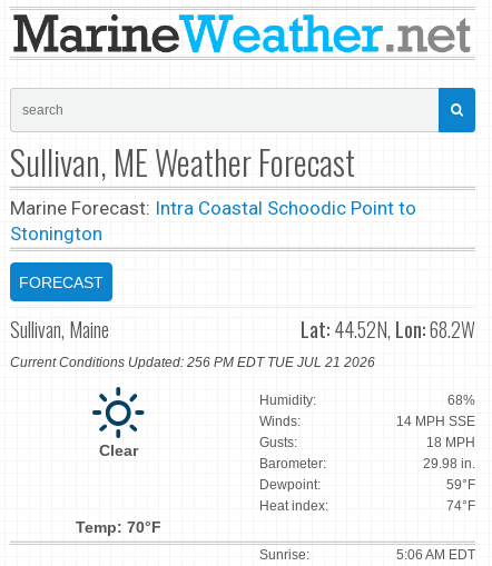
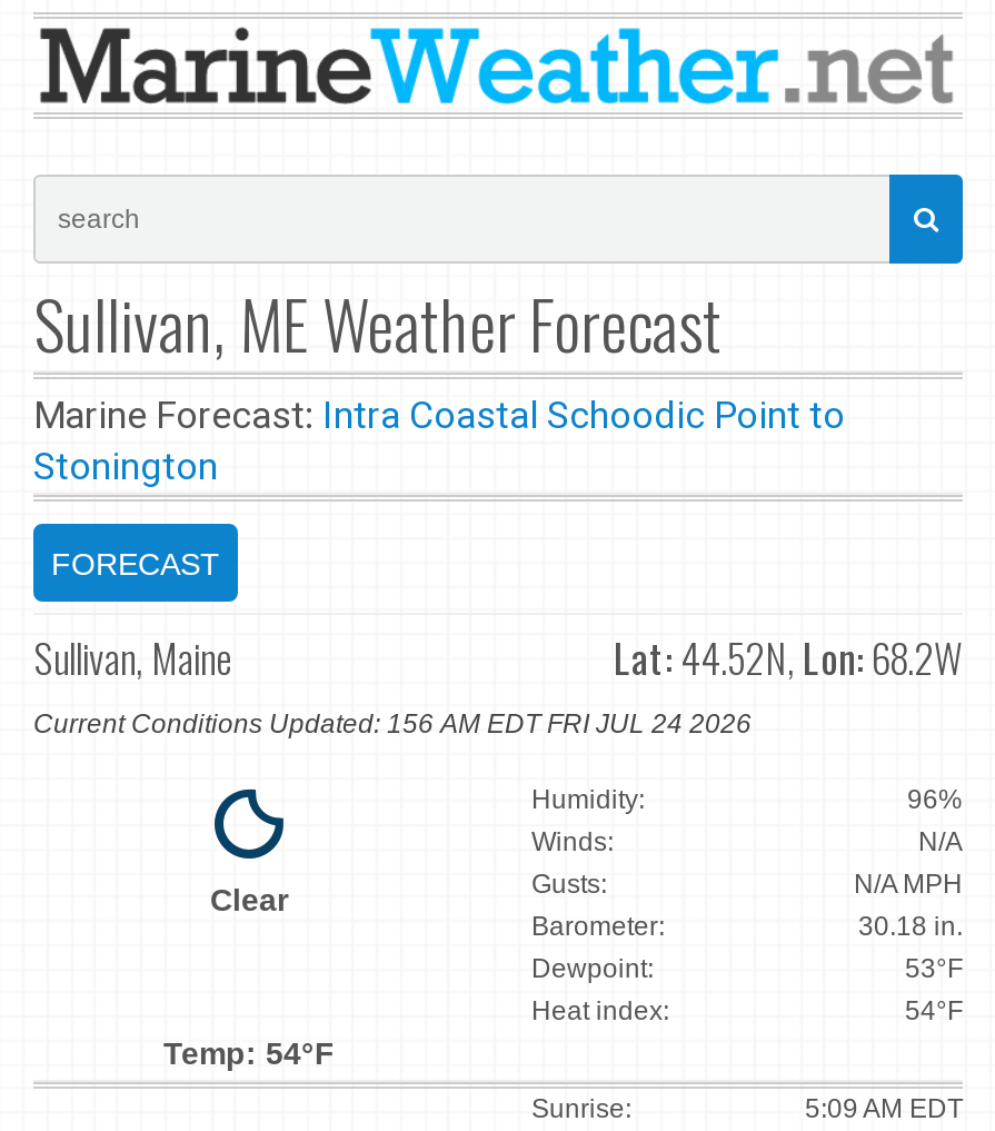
- Current Conditions Updated: 256 PM EDT TUE JUL 21 2026
+ Current Conditions Updated: 156 AM EDT FRI JUL 24 2026

- [image]
+ [image]

- 68%
+ 96%

- 14 MPH SSE
+ N/A

- 18 MPH
+ N/A MPH

- 29.98 in.
+ 30.18 in.

- 59°F
+ 53°F

- 74°F
+ 54°F

- Temp: 70°F
+ Temp: 54°F

- 5:06 AM EDT
+ 5:09 AM EDT
